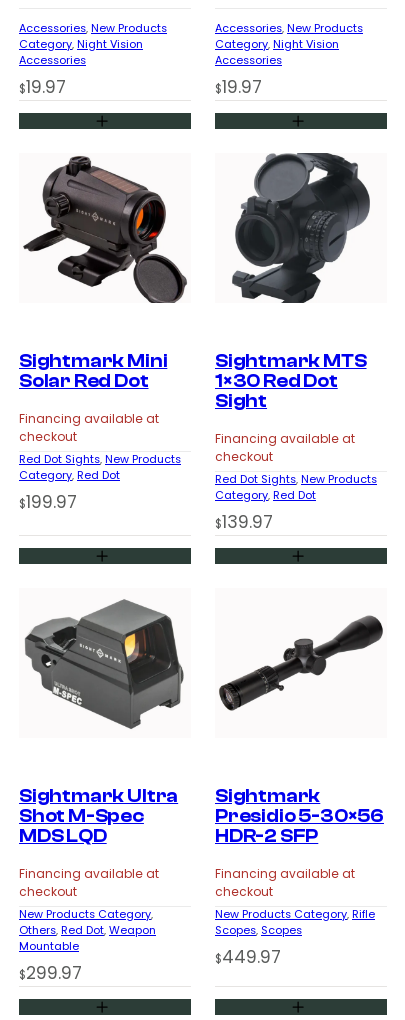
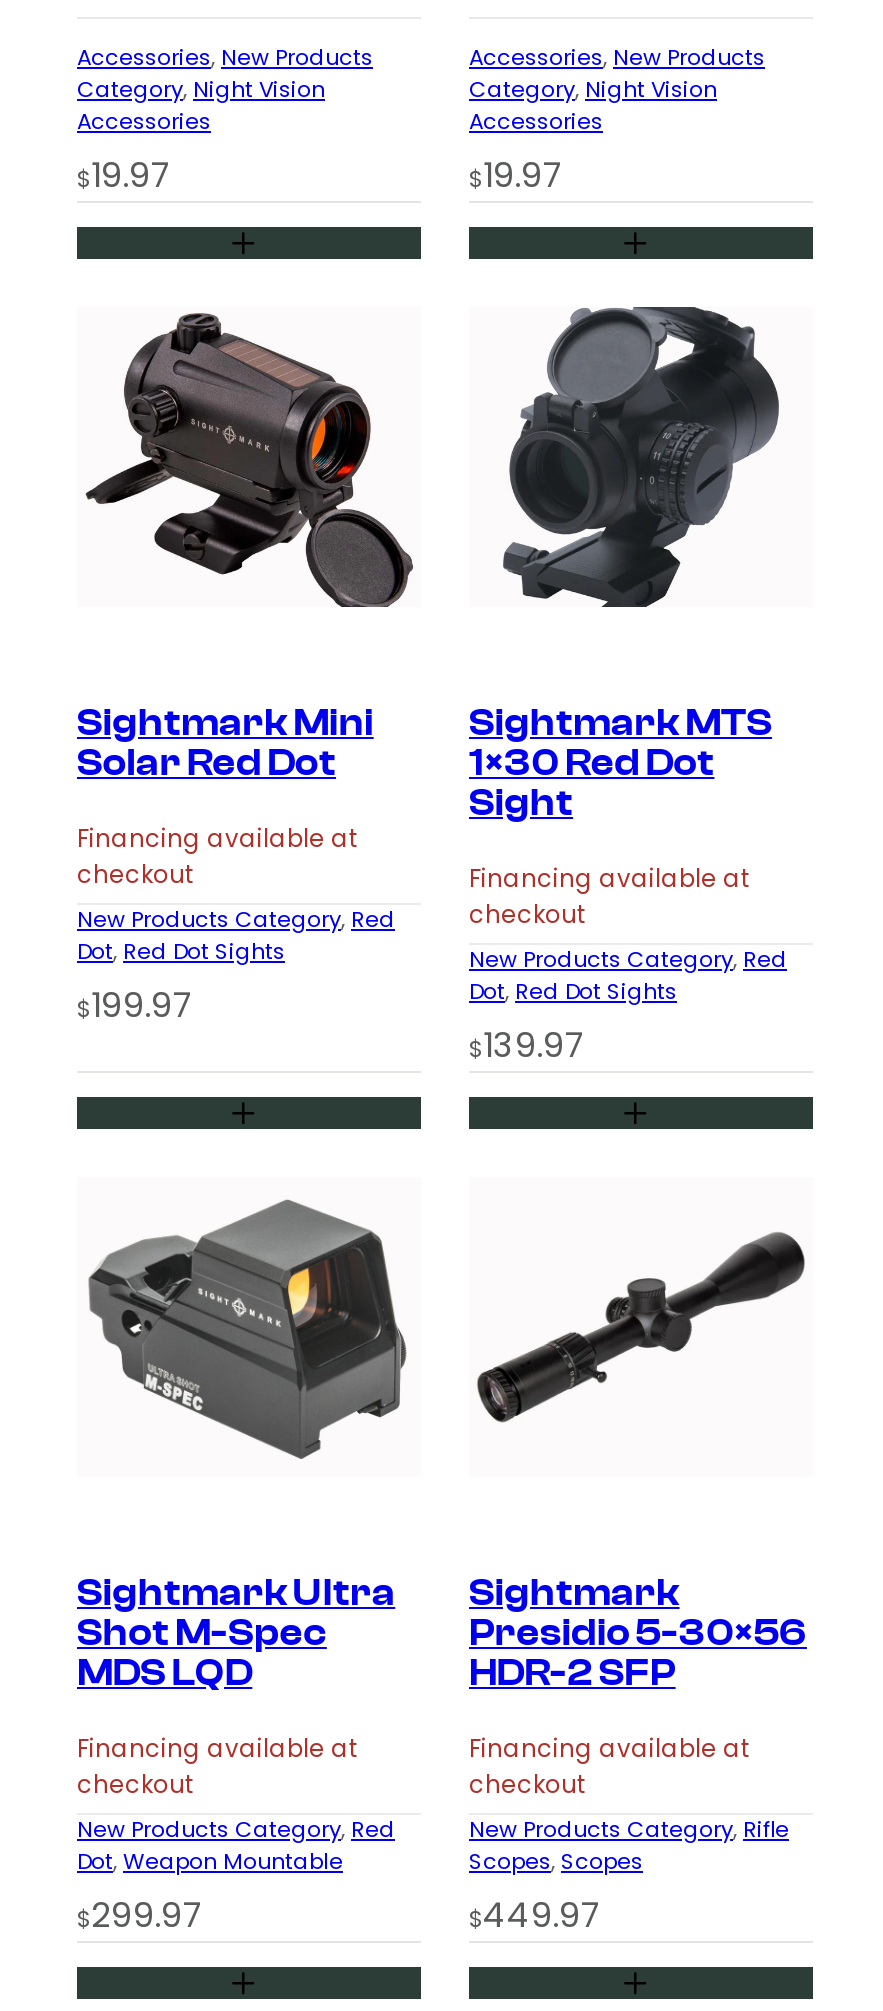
- Red Dot Sights, New Products
- Category, Red Dot
+ New Products Category, Red
+ Dot, Red Dot Sights

- Red Dot Sights, New Products
- Category, Red Dot
+ New Products Category, Red
+ Dot, Red Dot Sights

- New Products Category ,
- Others, Red Dot, Weapon
- Mountable
+ New Products Category, Red
+ Dot, Weapon Mountable
